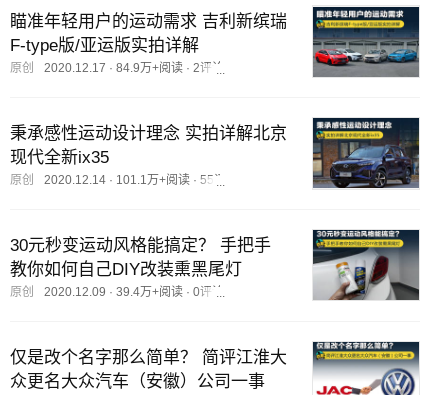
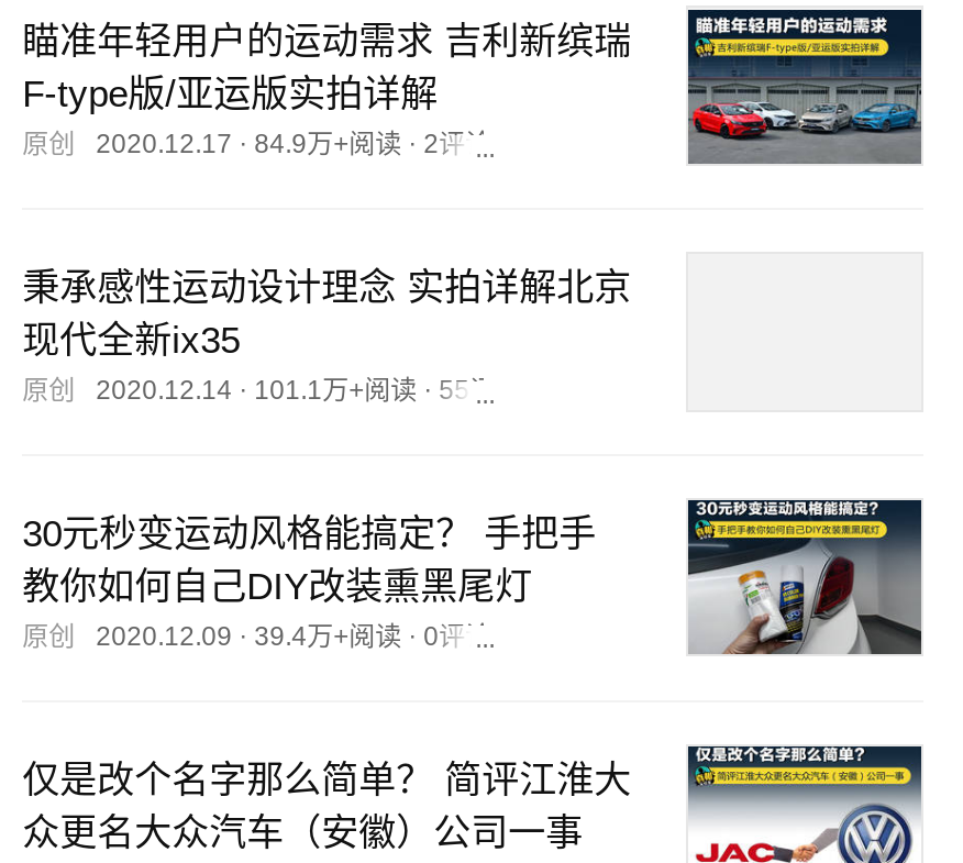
- [image]
